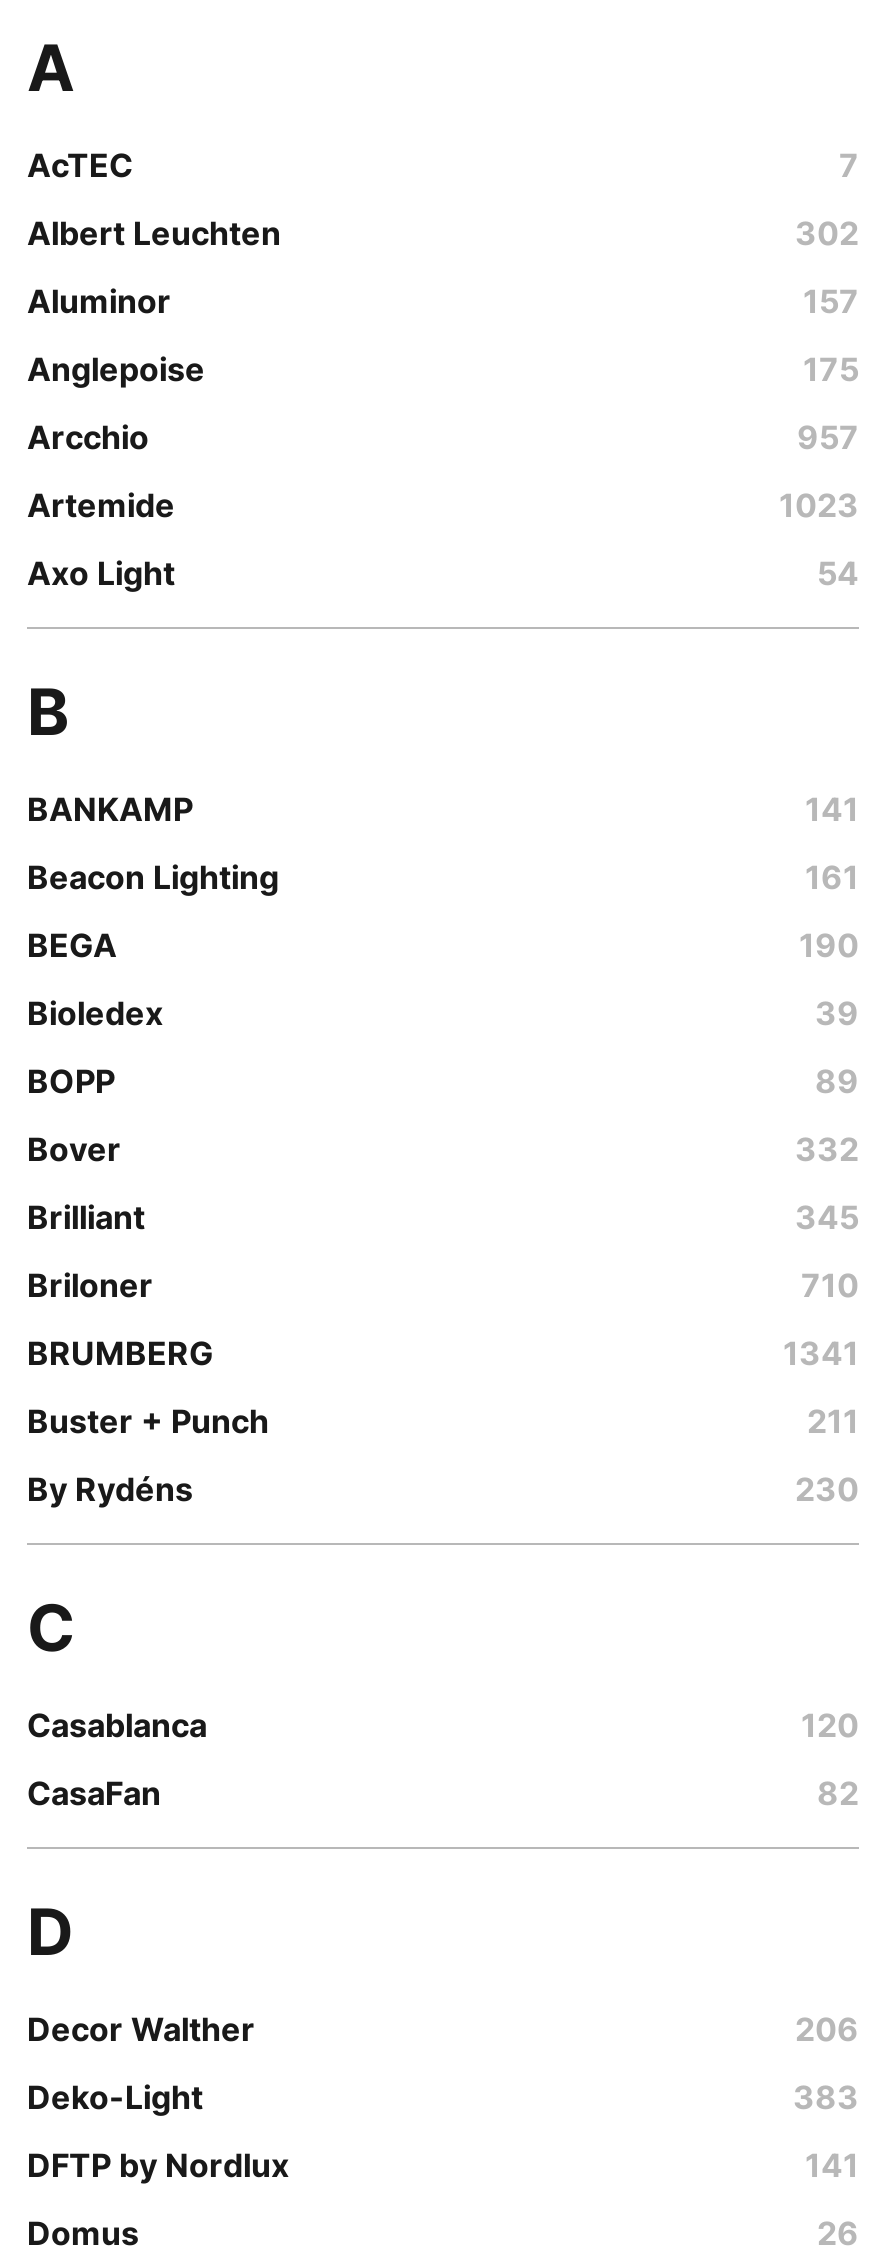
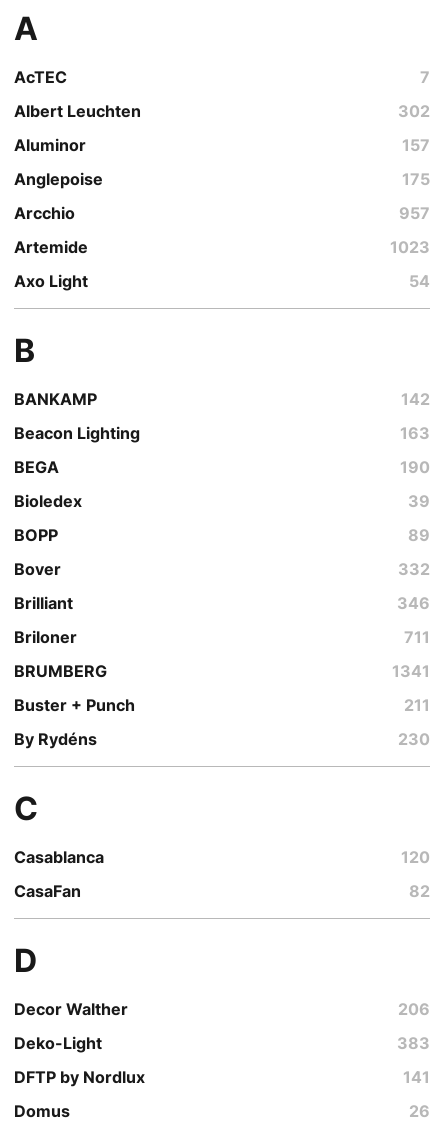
- 141
+ 142

- 161
+ 163

- 345
+ 346

- 710
+ 711
